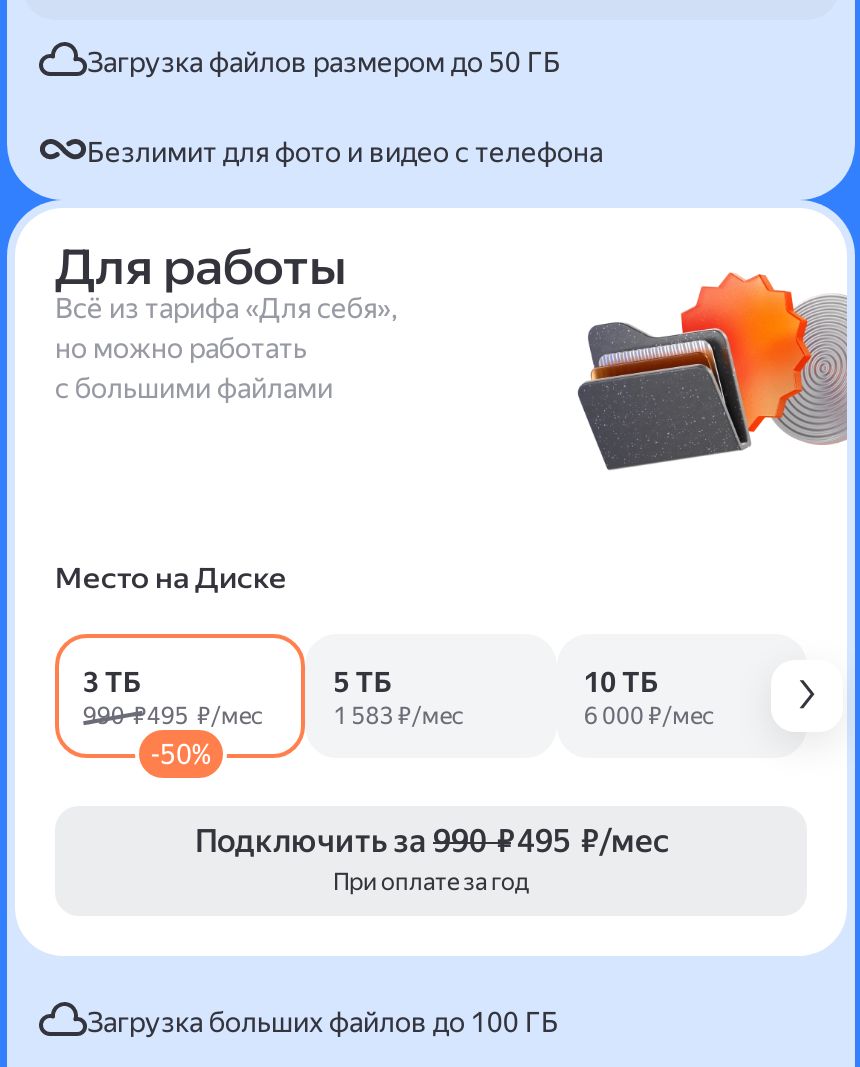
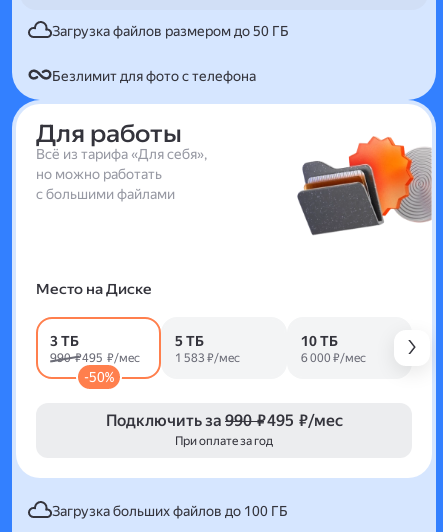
- Безлимит для фото и видео с телефона
+ Безлимит для фото с телефона
